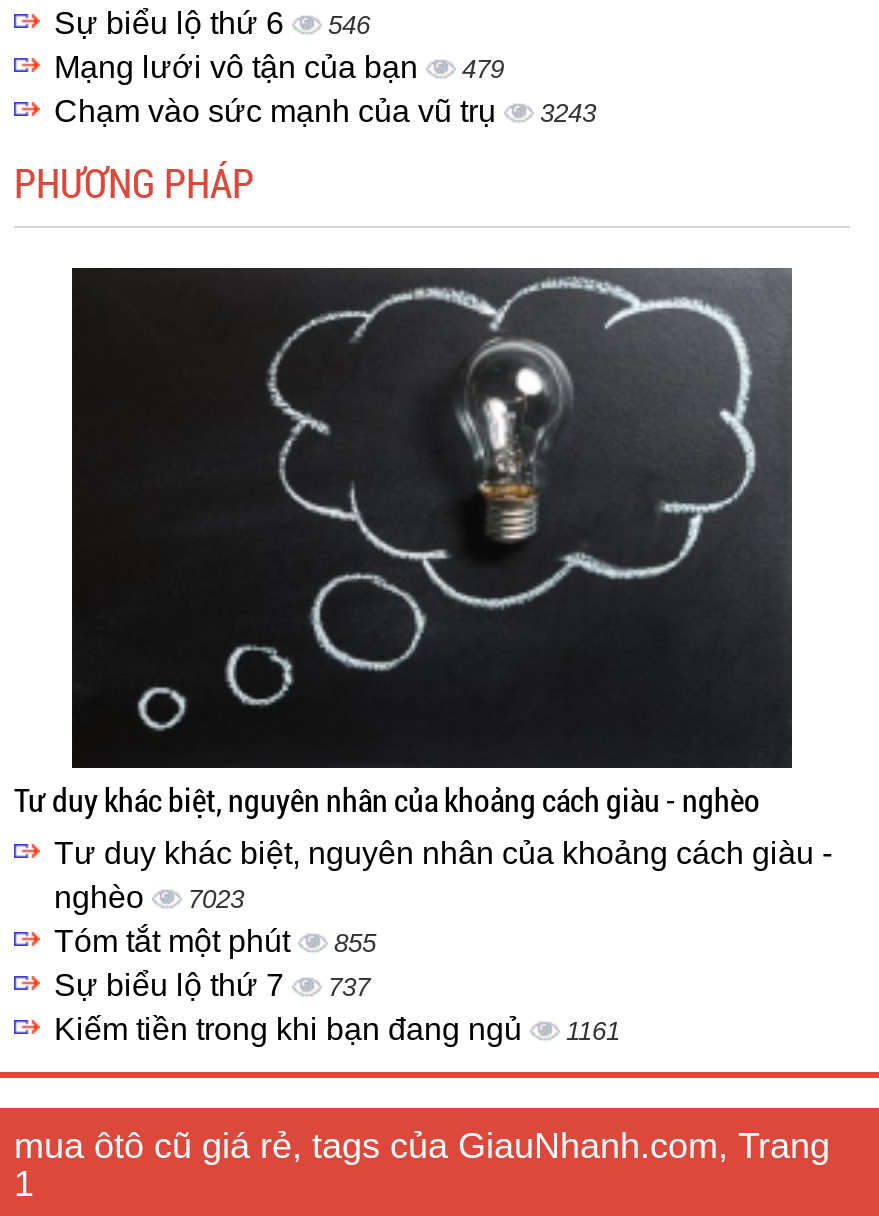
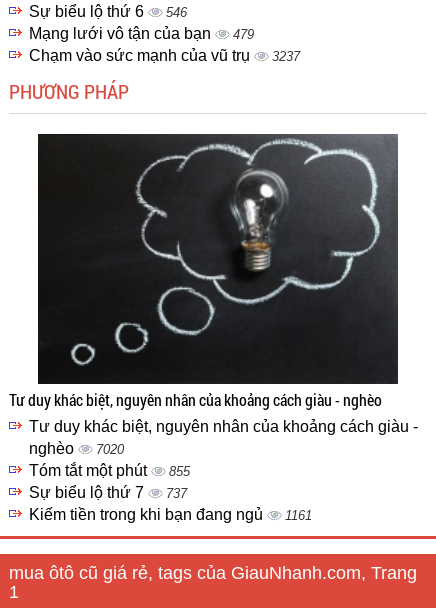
- Chạm vào sức mạnh của vũ trụ 3243
+ Chạm vào sức mạnh của vũ trụ 3237

- nghèo 7023
+ nghèo 7020
